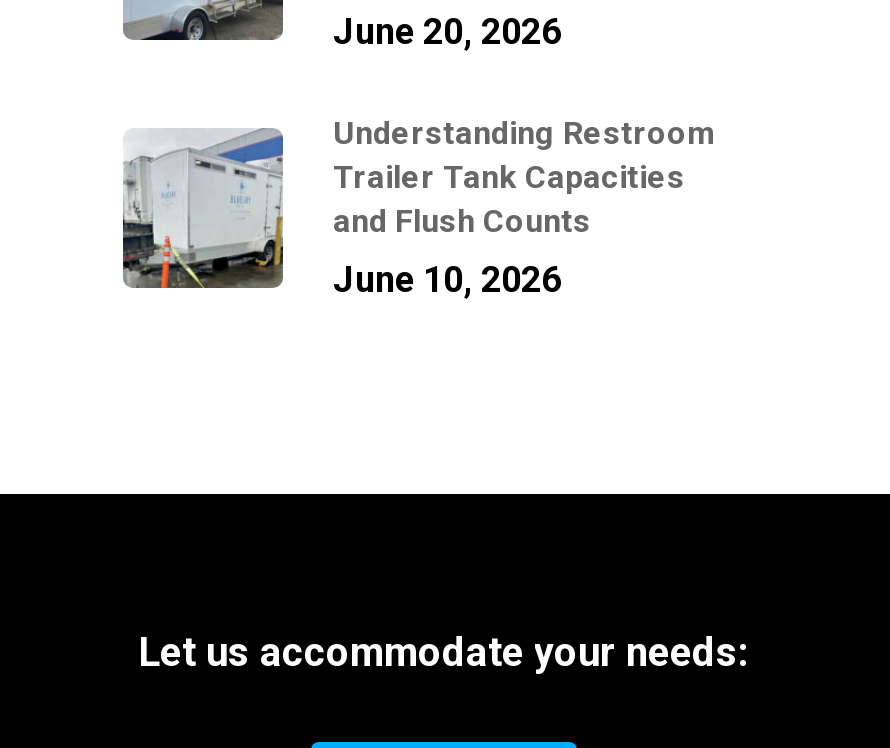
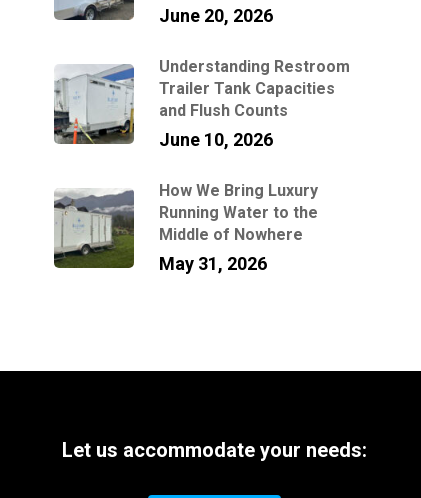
+ [image]
+ How We Bring Luxury
+ Running Water to the
+ Middle of Nowhere
+ May 31, 2026
